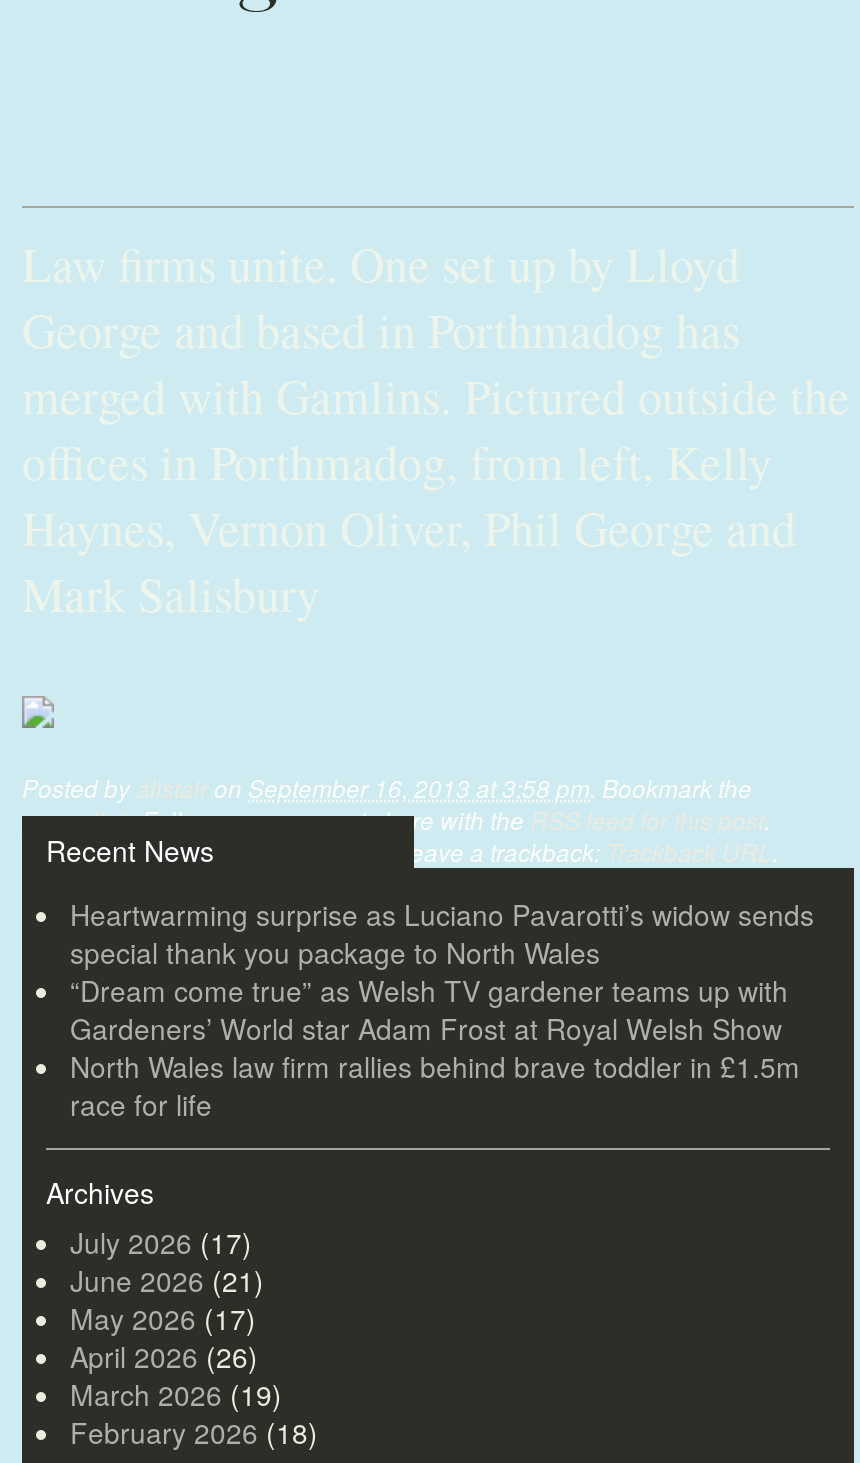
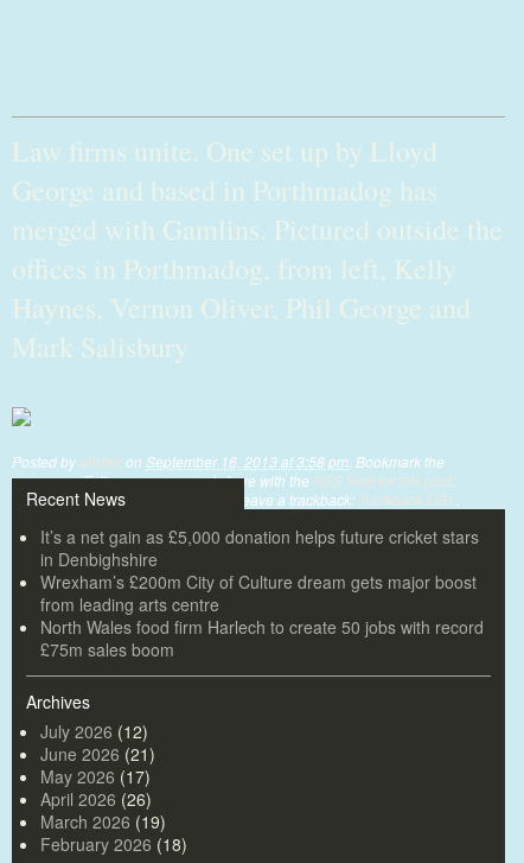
- Heartwarming surprise as Luciano Pavarotti’s widow sends
- special thank you package to North Wales
- “Dream come true” as Welsh TV gardener teams up with
- Gardeners’ World star Adam Frost at Royal Welsh Show
- North Wales law firm rallies behind brave toddler in £1.5m
- race for life
+ It’s a net gain as £5,000 donation helps future cricket stars
+ in Denbighshire
+ Wrexham’s £200m City of Culture dream gets major boost
+ from leading arts centre
+ North Wales food firm Harlech to create 50 jobs with record
+ £75m sales boom

- July 2026 (17)
+ July 2026 (12)
